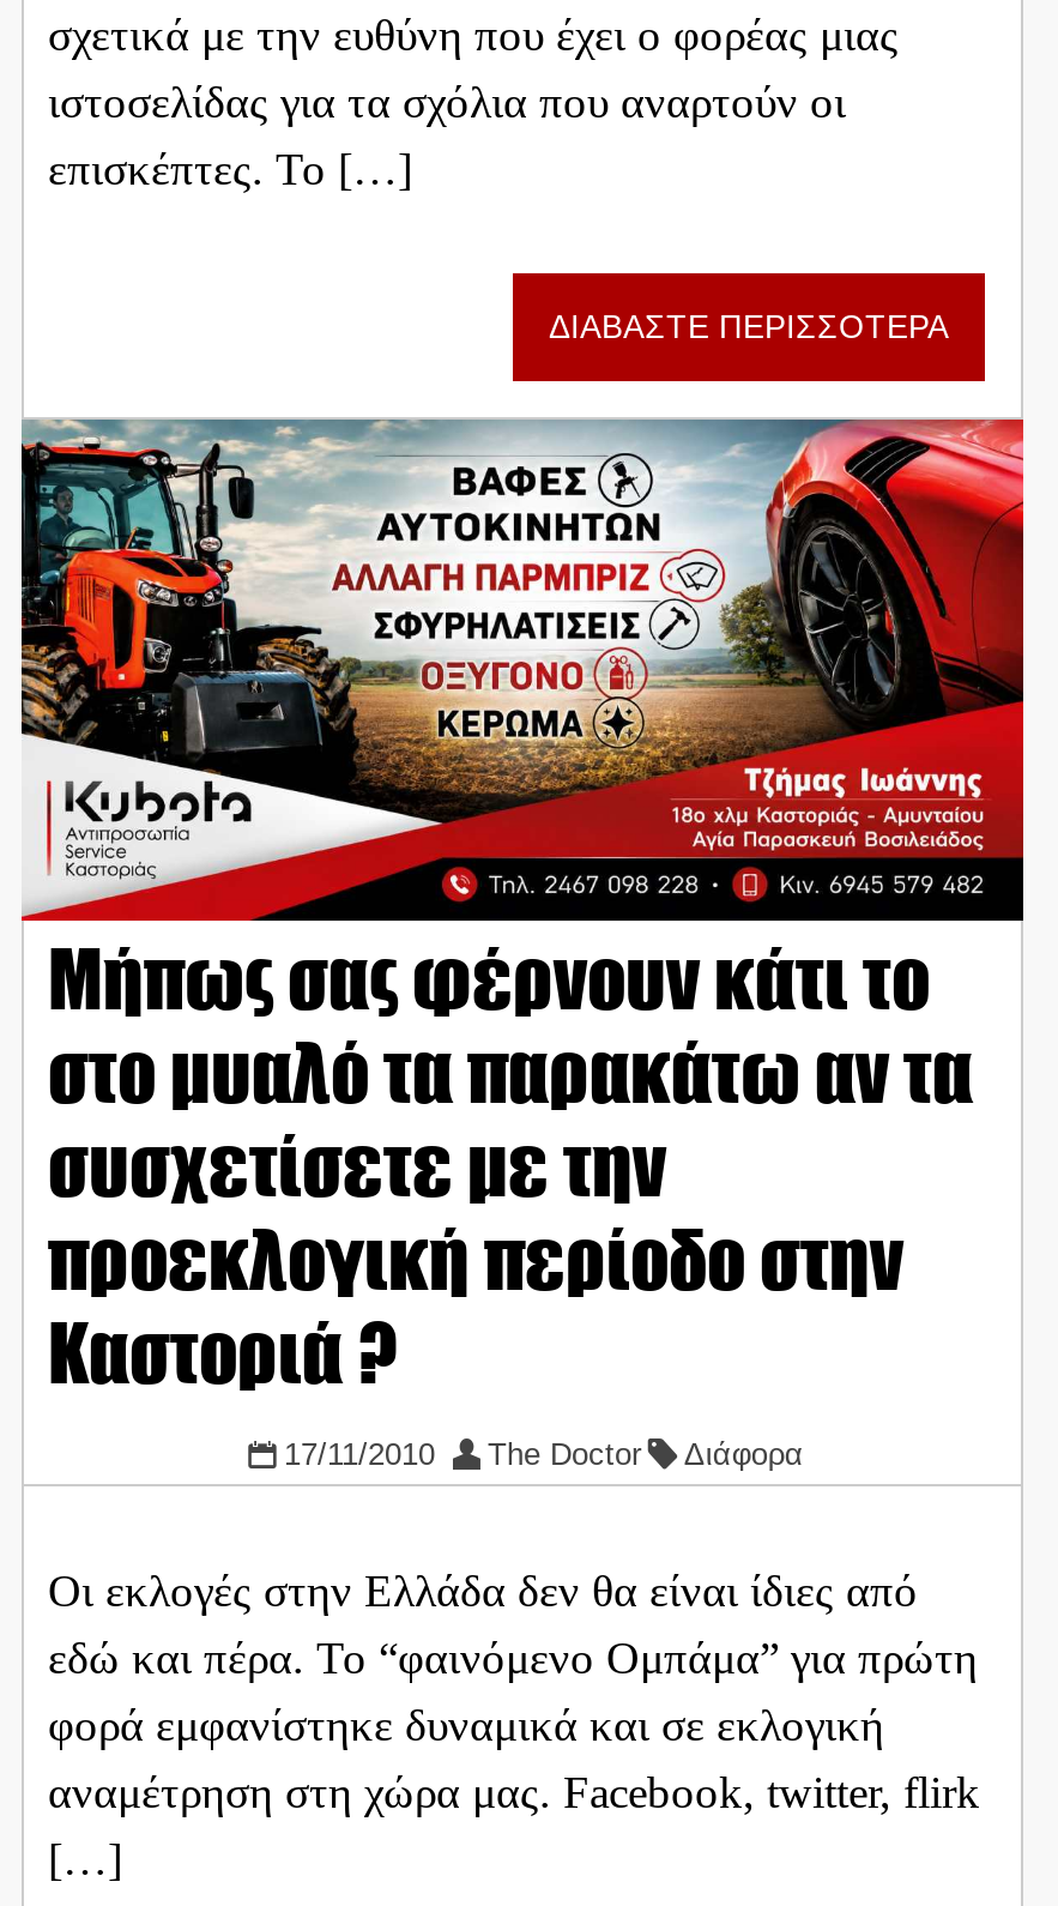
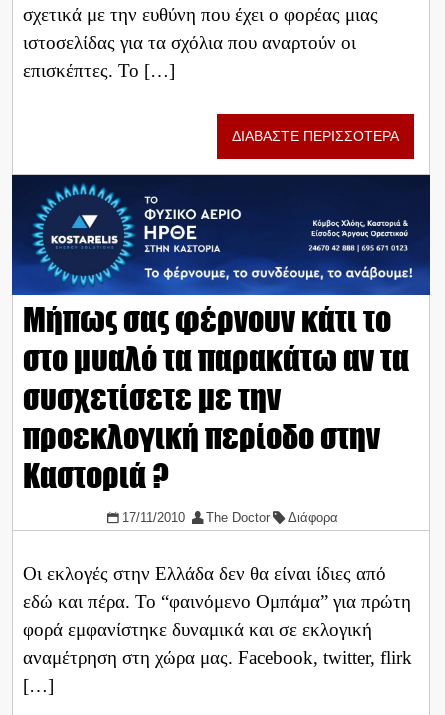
- [image]
+ [image]
